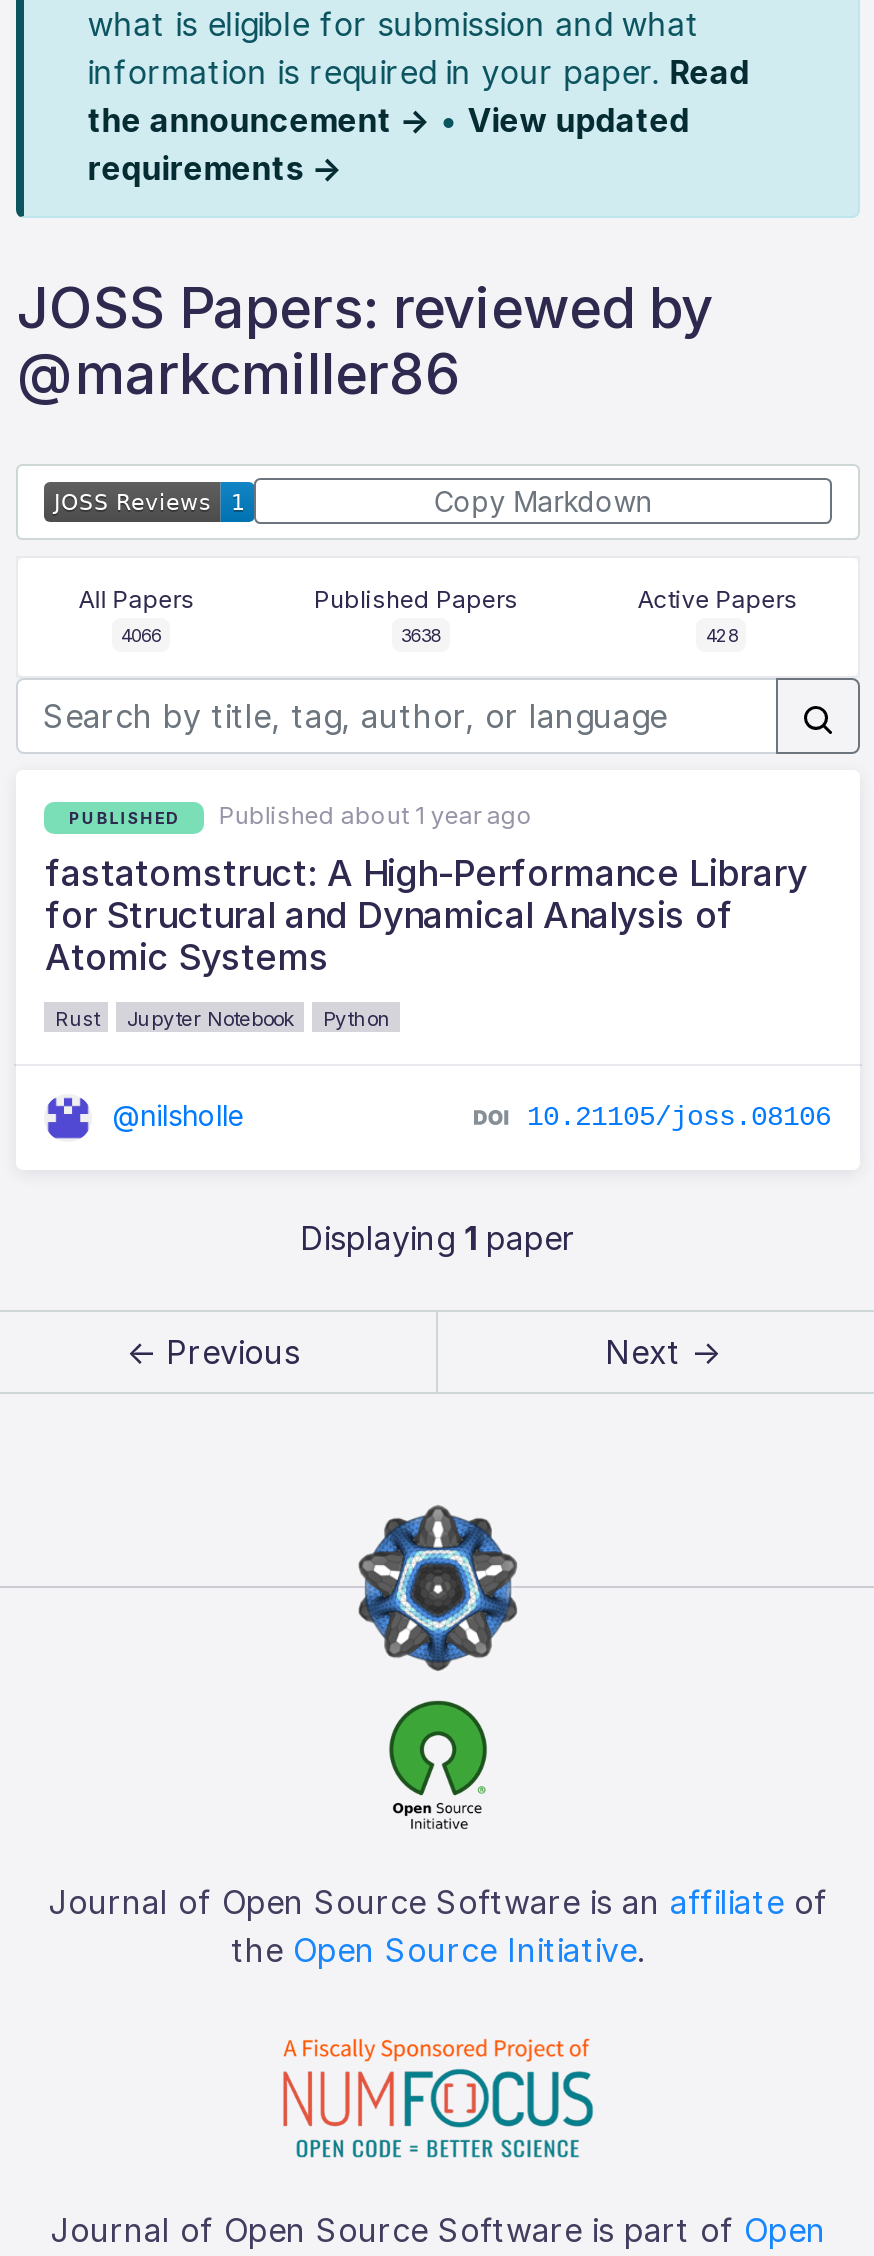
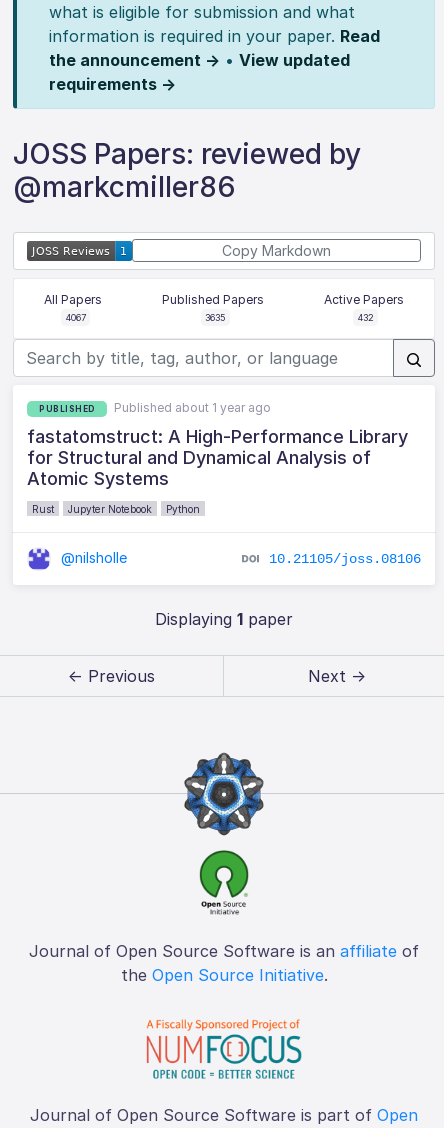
- 4066
+ 4067

- 3638
+ 3635

- 428
+ 432
